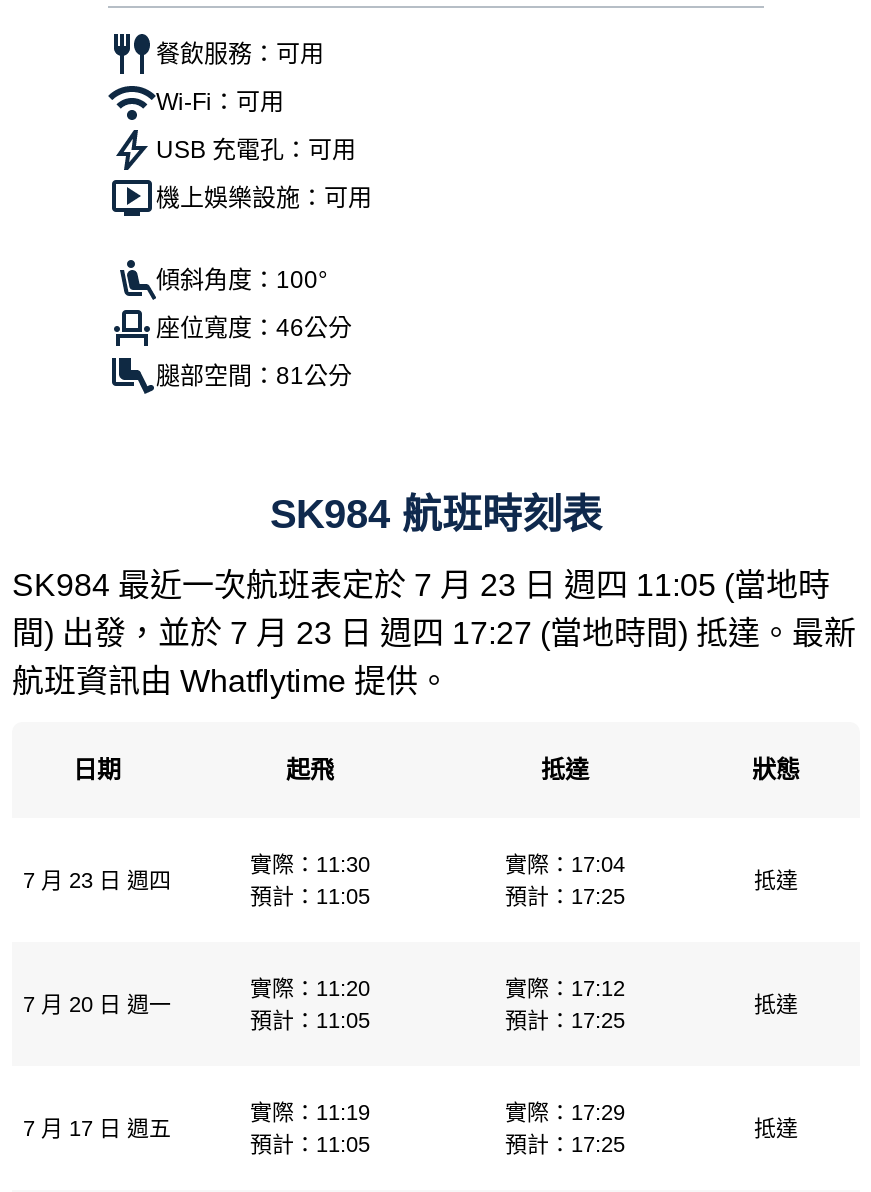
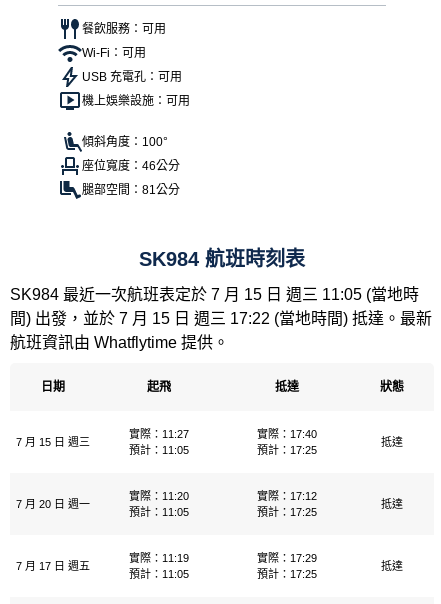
- SK984 最近一次航班表定於 7 月 23 日 週四 11:05 (當地時
+ SK984 最近一次航班表定於 7 月 15 日 週三 11:05 (當地時

- 間) 出發，並於 7 月 23 日 週四 17:27 (當地時間) 抵達。最新
+ 間) 出發，並於 7 月 15 日 週三 17:22 (當地時間) 抵達。最新

- 實際：11:30
+ 實際：11:27

- 實際：17:04
+ 實際：17:40

- 7 月 23 日 週四
+ 7 月 15 日 週三
